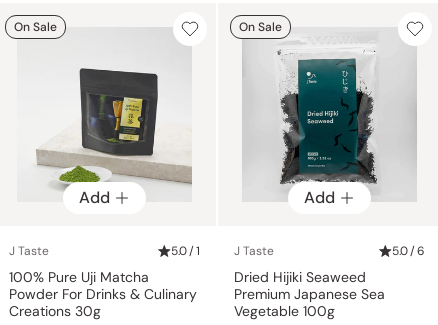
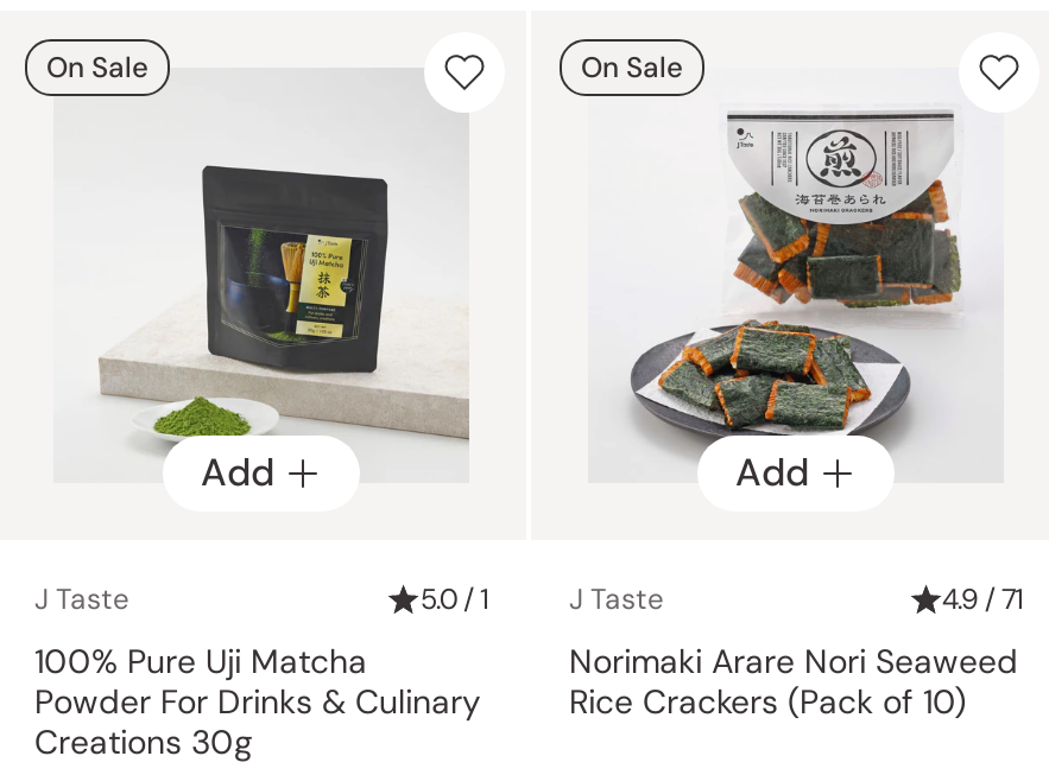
- [image]
+ [image]

- 5.0 / 6
+ 4.9 / 71

- Dried Hijiki Seaweed
- Premium Japanese Sea
- Vegetable 100g
+ Norimaki Arare Nori Seaweed
+ Rice Crackers (Pack of 10)
